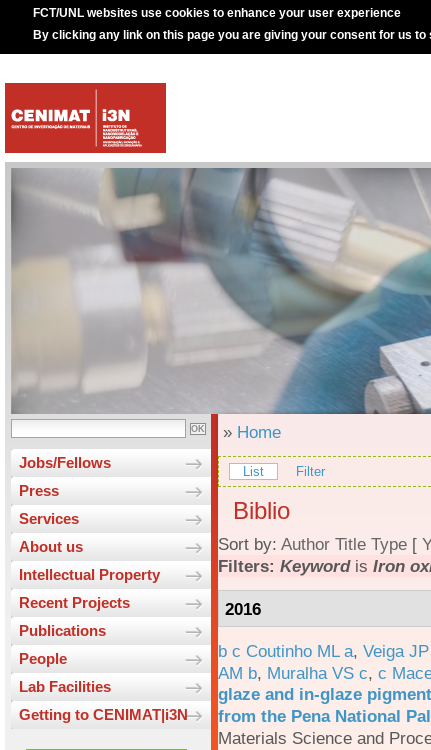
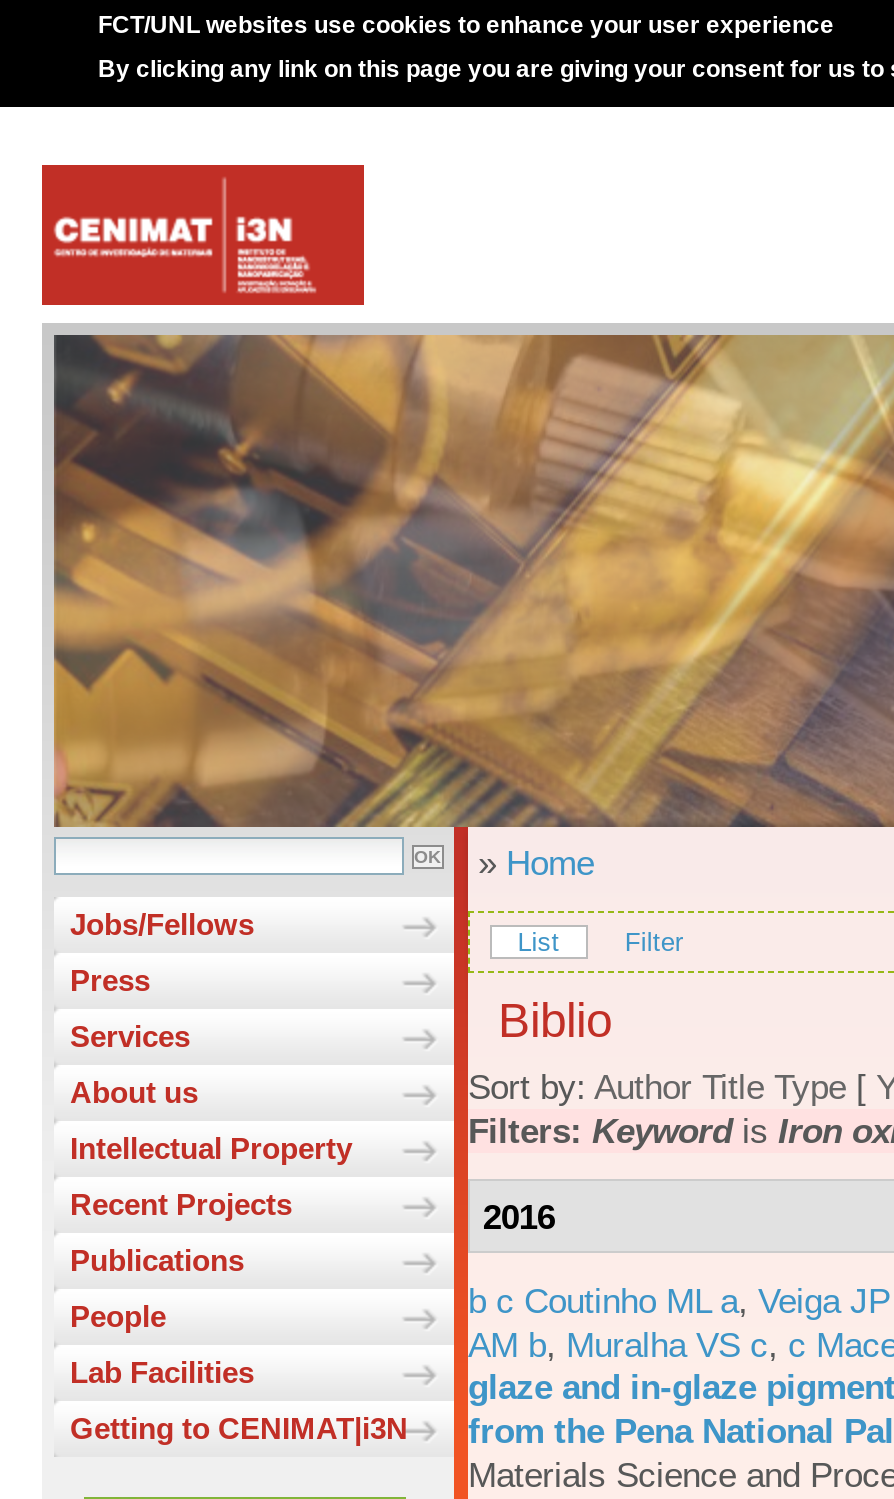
- [image]
+ [image]
